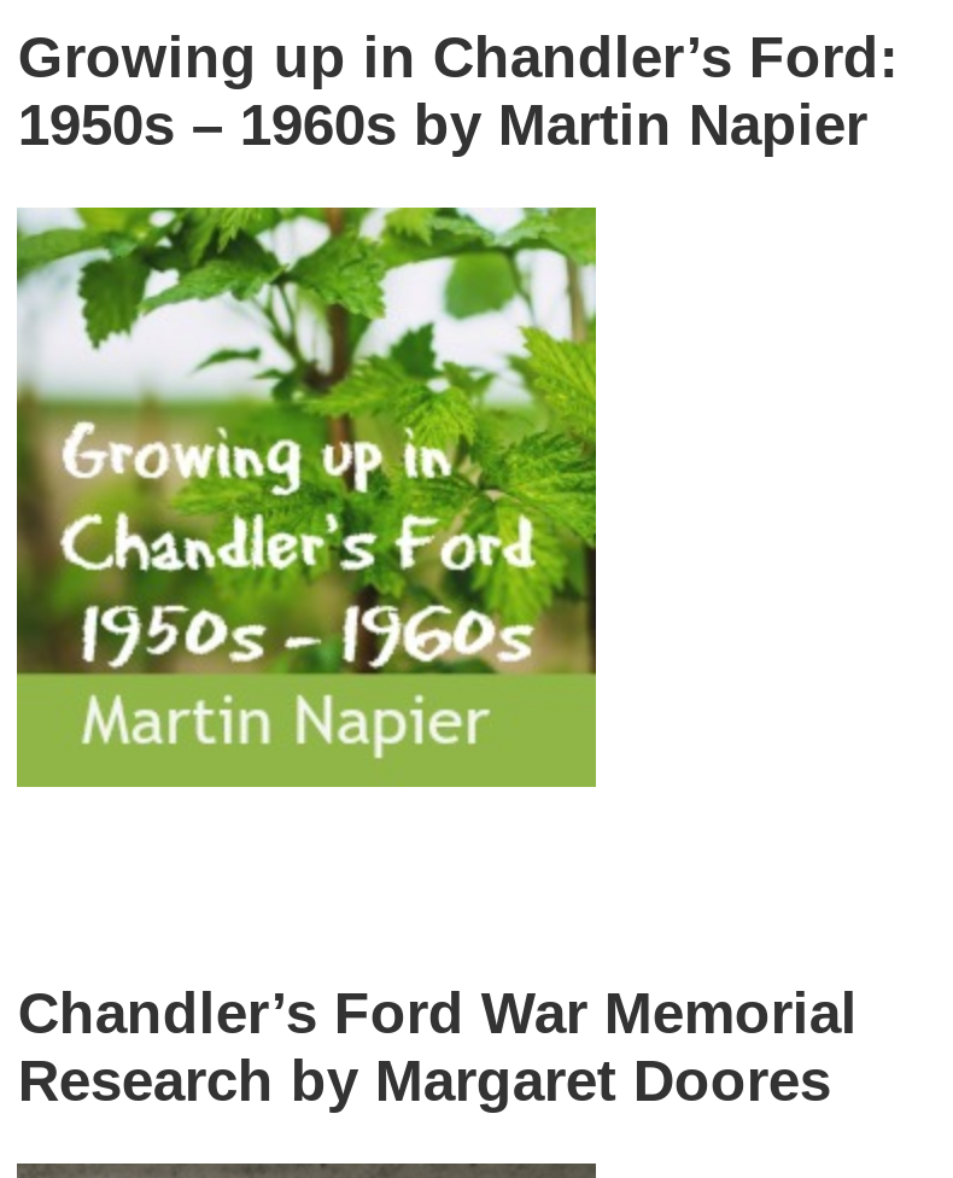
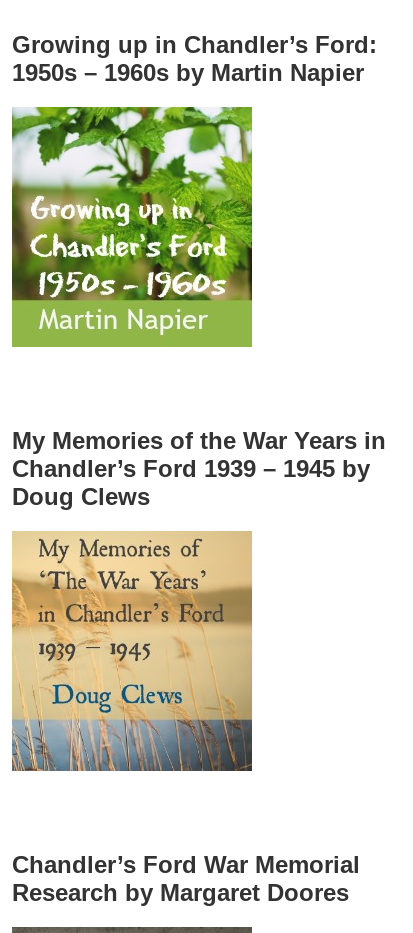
+ [image]

+ My Memories of the War Years in
+ Chandler’s Ford 1939 – 1945 by
+ Doug Clews
